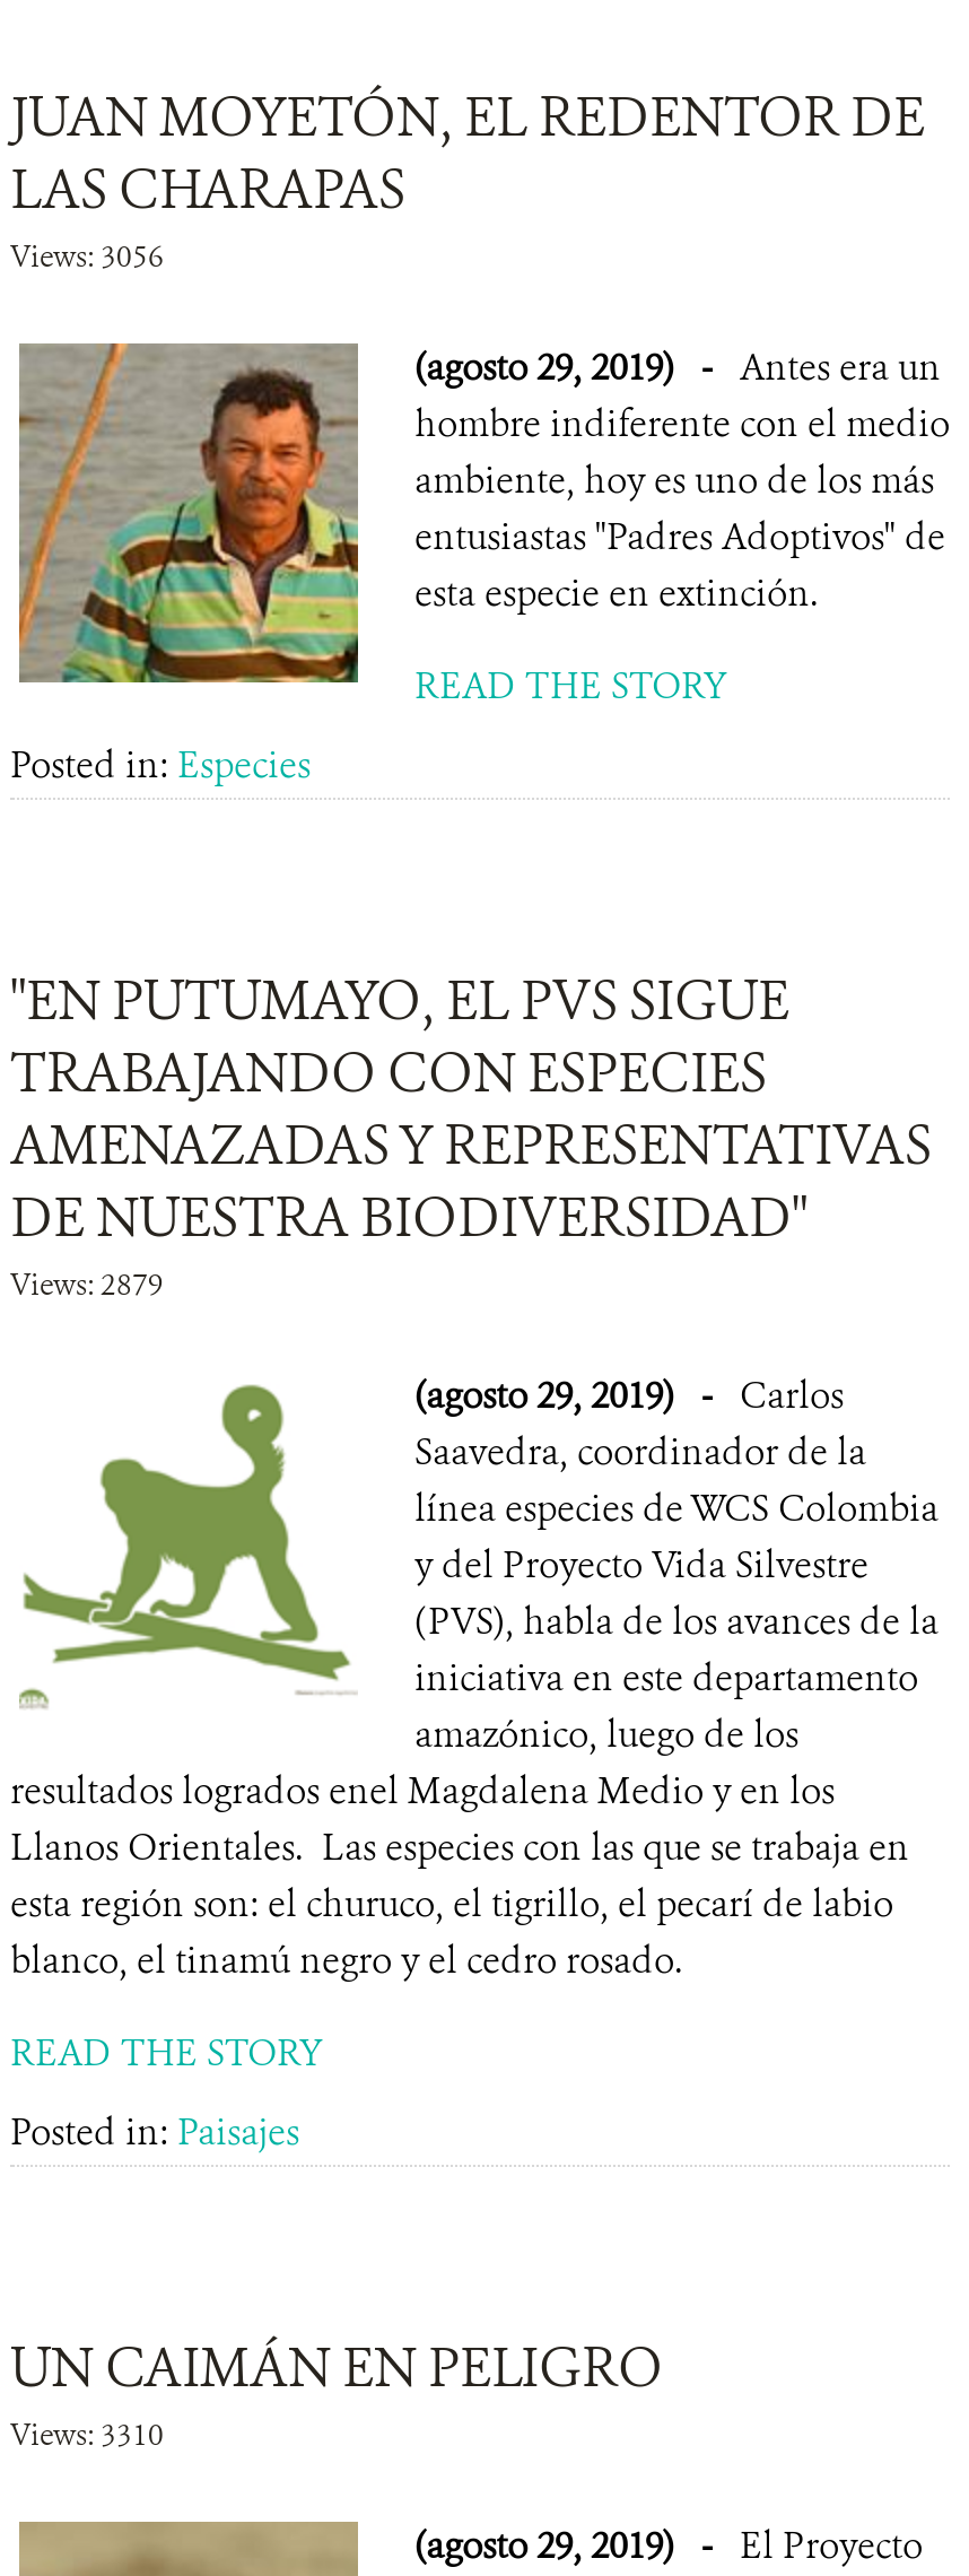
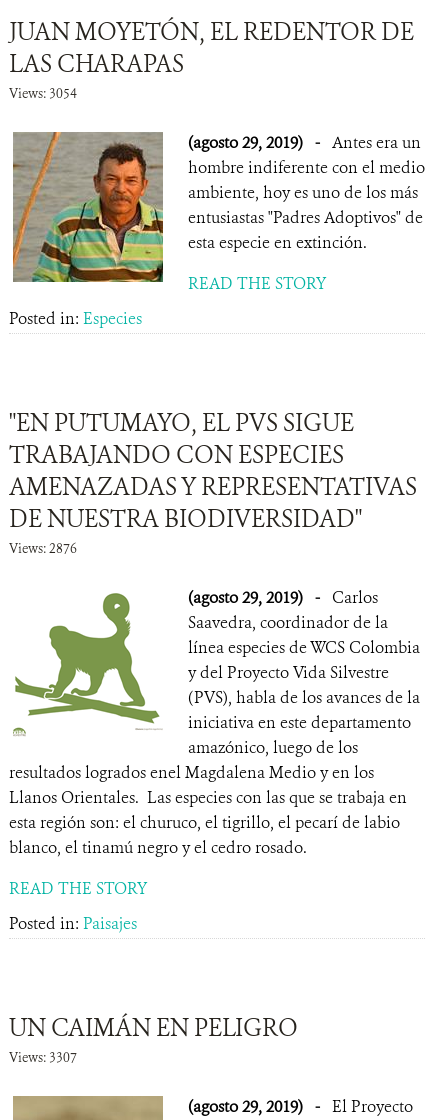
- Views: 3056
+ Views: 3054

- Views: 2879
+ Views: 2876

- Views: 3310
+ Views: 3307
